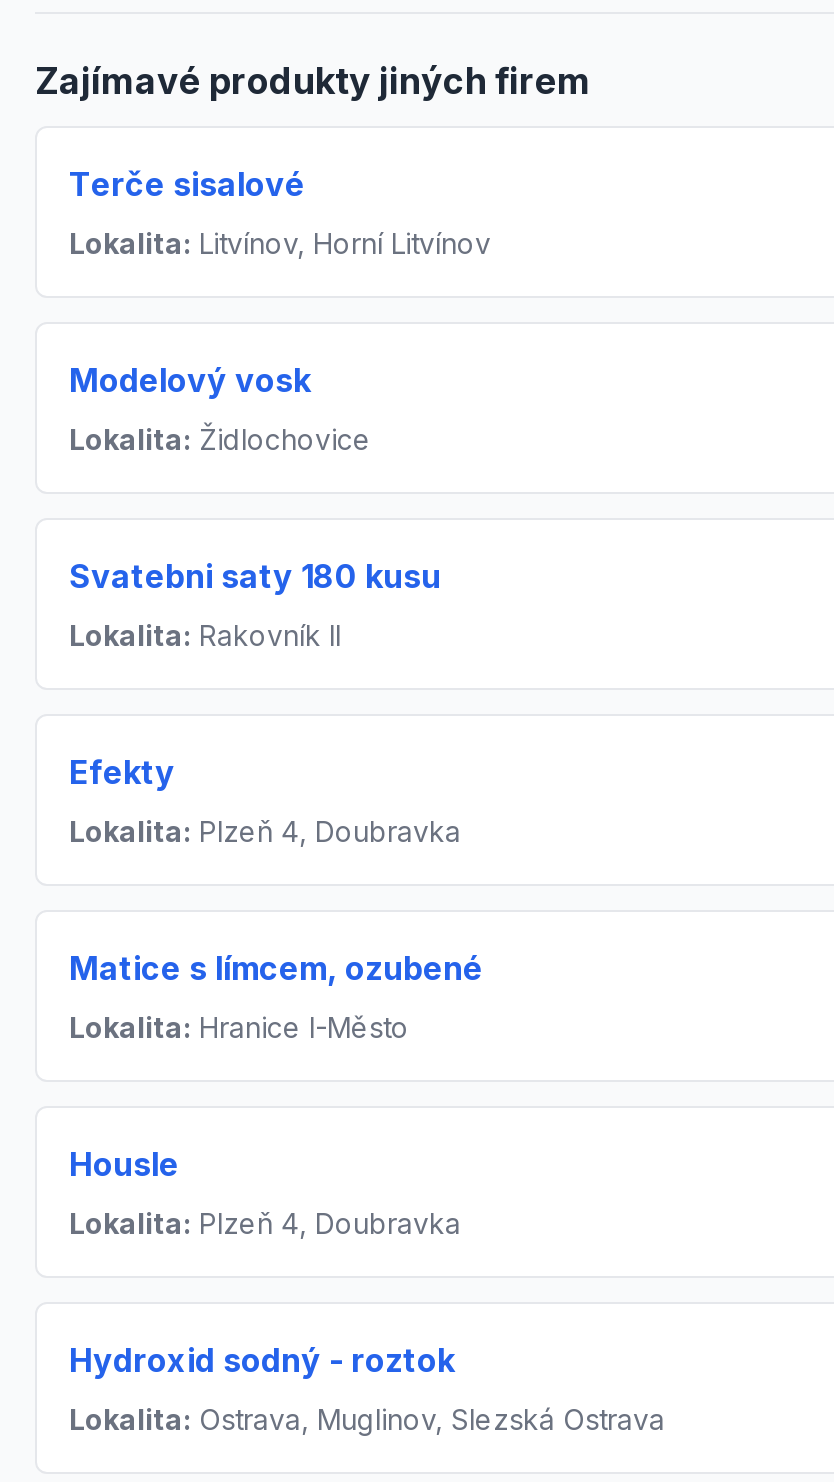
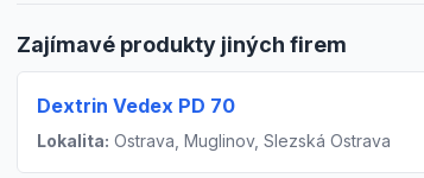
- Terče sisalové
- Lokalita: Litvínov, Horní Litvínov
- Modelový vosk
- Lokalita: Židlochovice
- Svatebni saty 180 kusu
- Lokalita: Rakovník II
- Efekty
- Lokalita: Plzeň 4, Doubravka
- Matice s límcem, ozubené
- Lokalita: Hranice I-Město
- Housle
- Lokalita: Plzeň 4, Doubravka
- Hydroxid sodný - roztok
+ Dextrin Vedex PD 70
